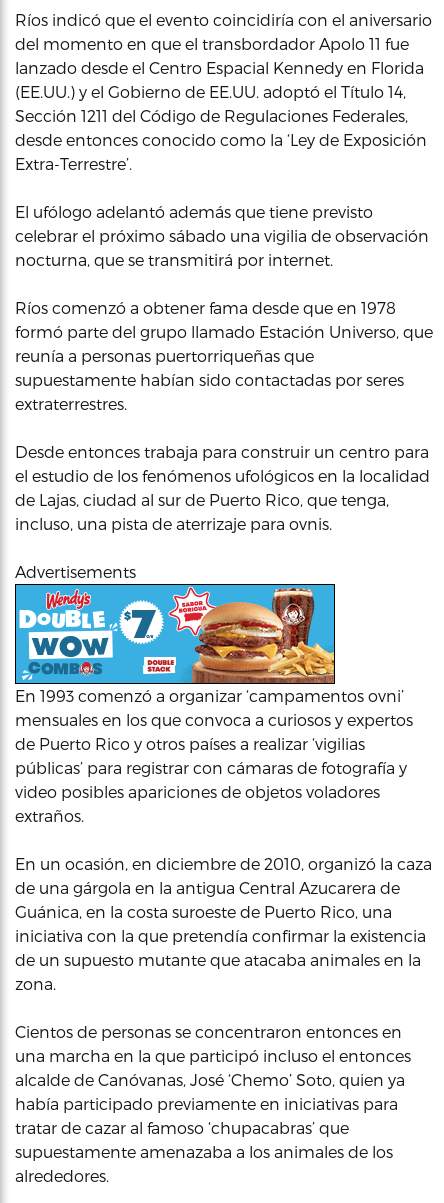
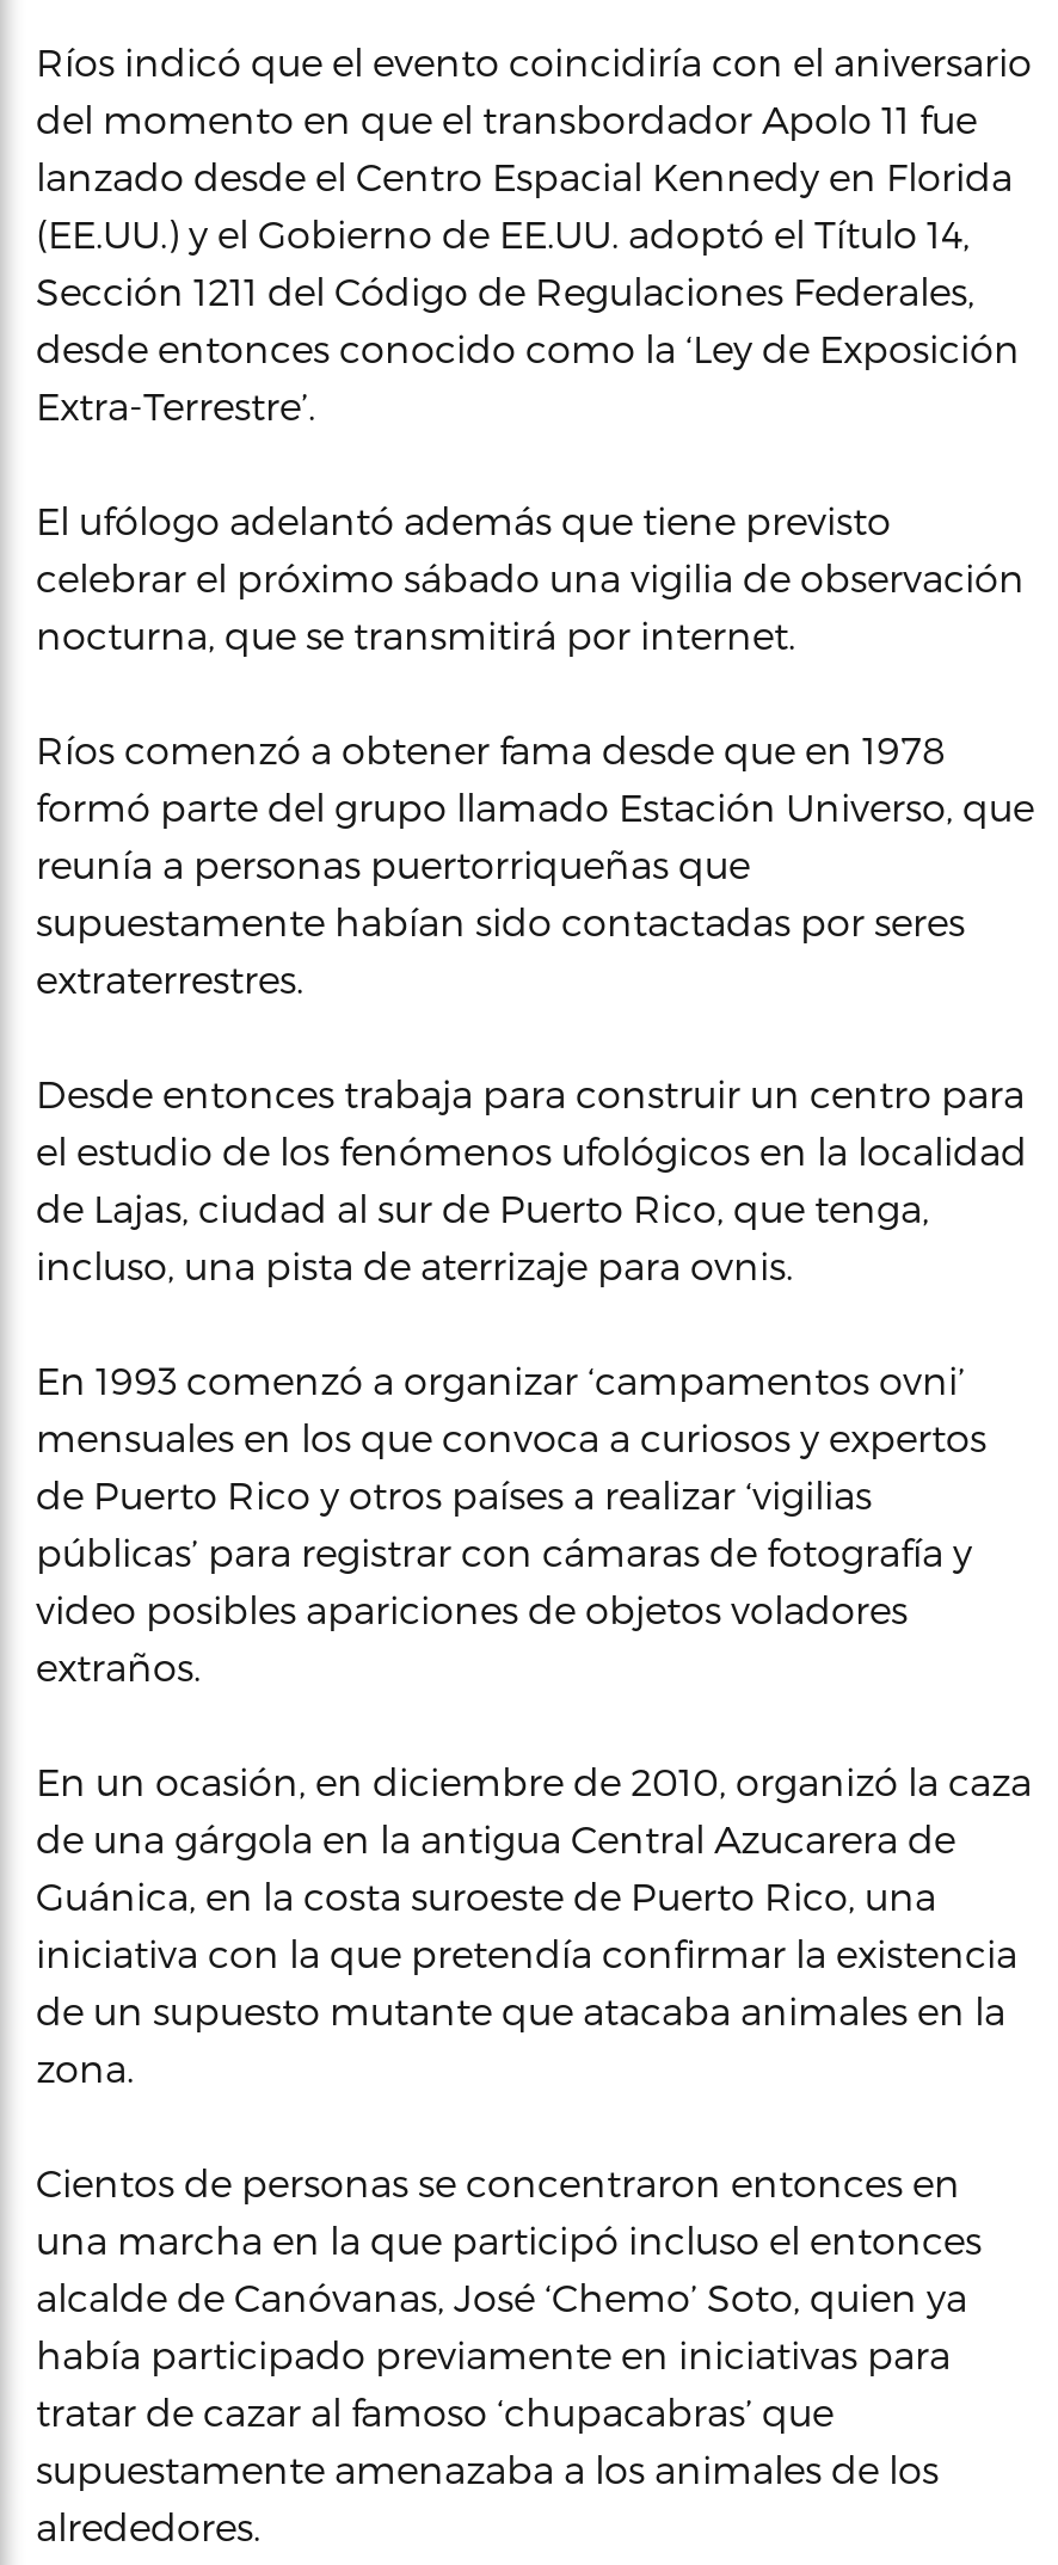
- Advertisements

- [image]
